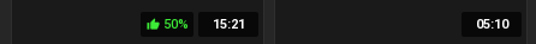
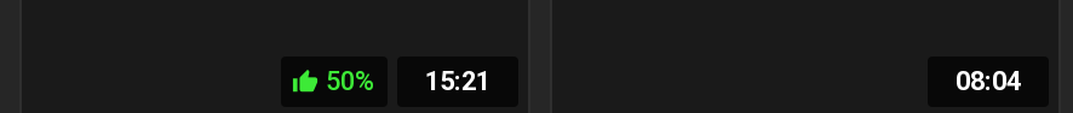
- 05:10
+ 08:04
